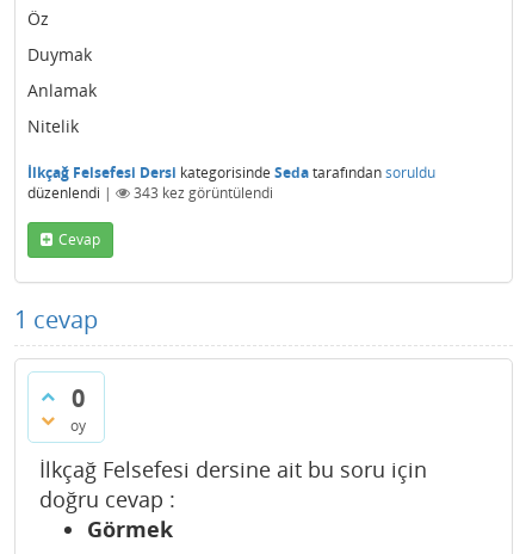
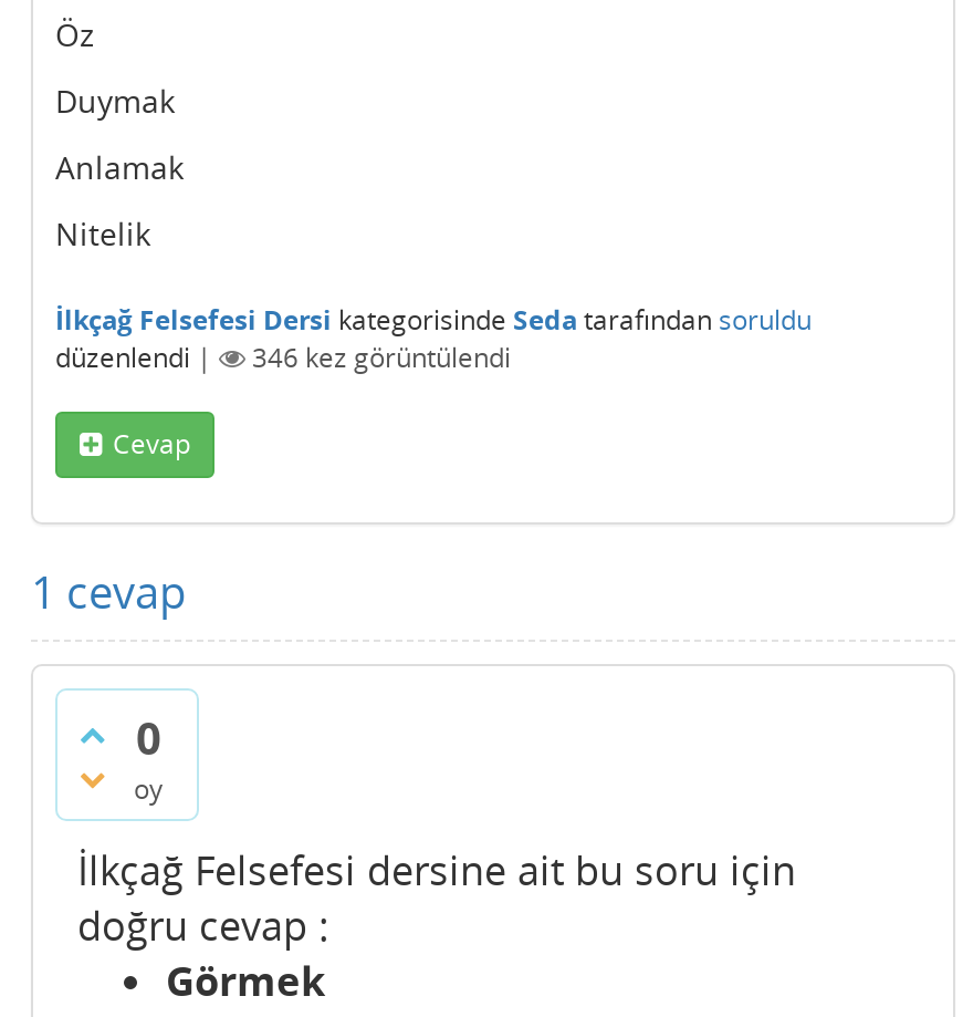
- 343 kez görüntülendi
+ 346 kez görüntülendi
